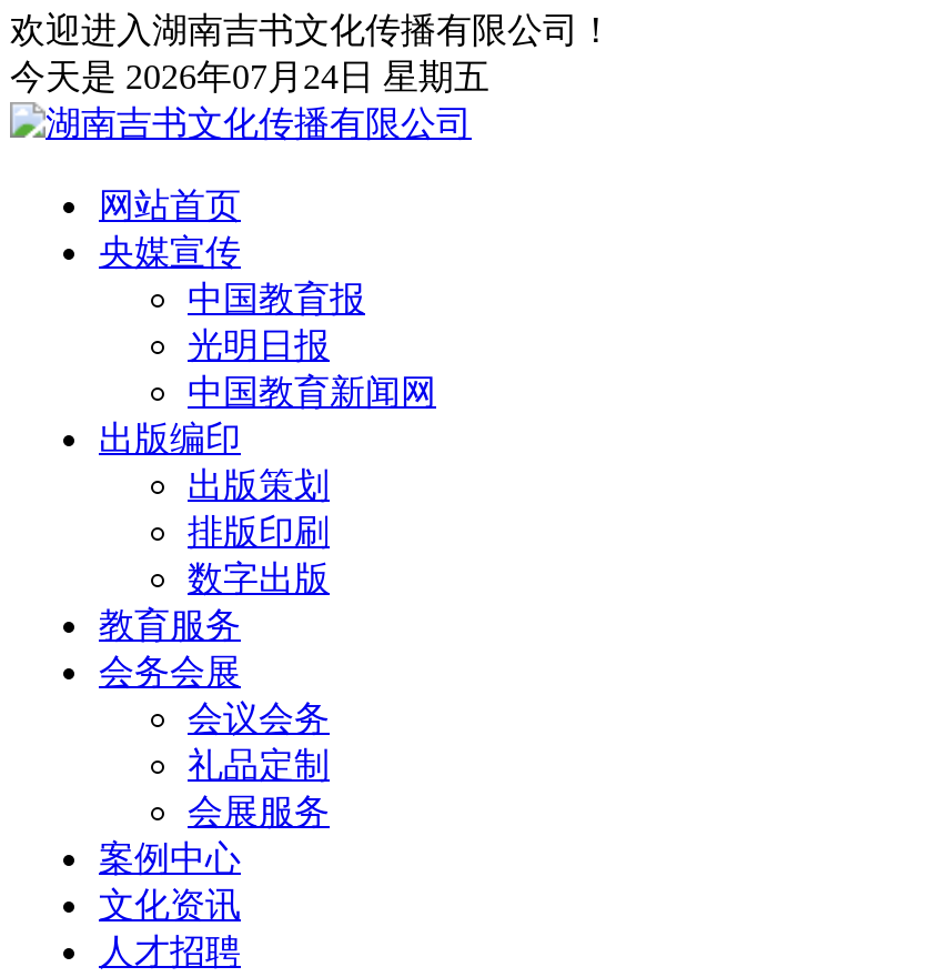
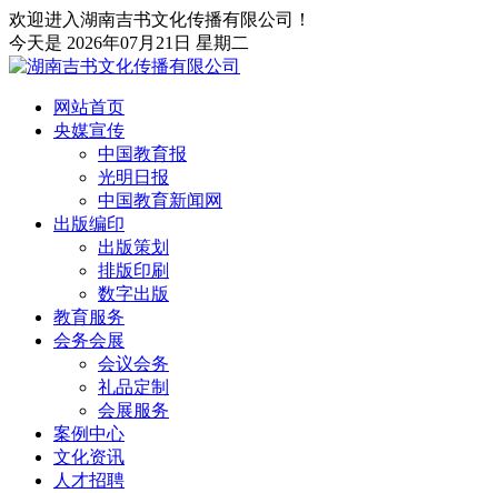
- 今天是 2026年07月24日 星期五
+ 今天是 2026年07月21日 星期二
